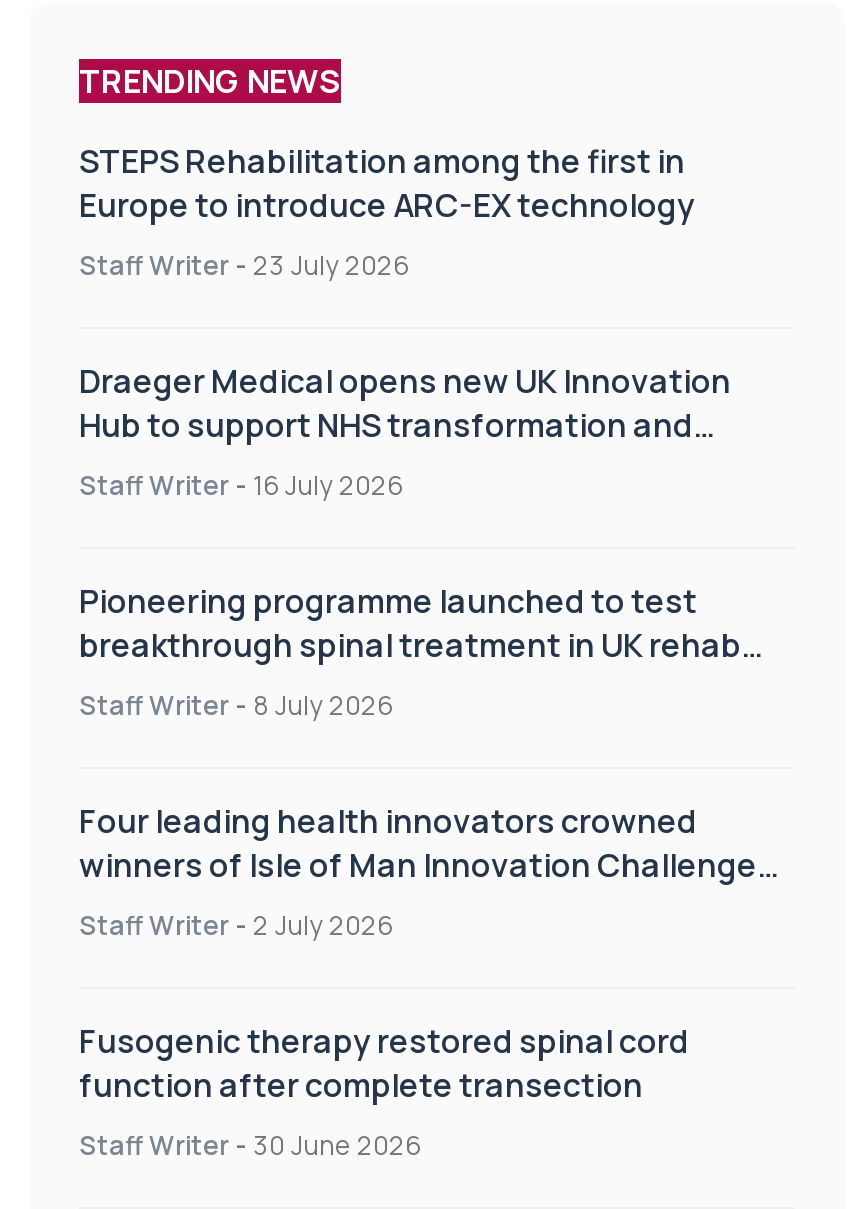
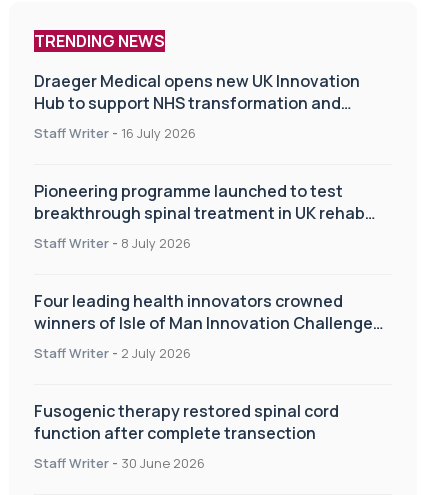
- STEPS Rehabilitation among the first in
- Europe to introduce ARC-EX technology
- Staff Writer - 23 July 2026
